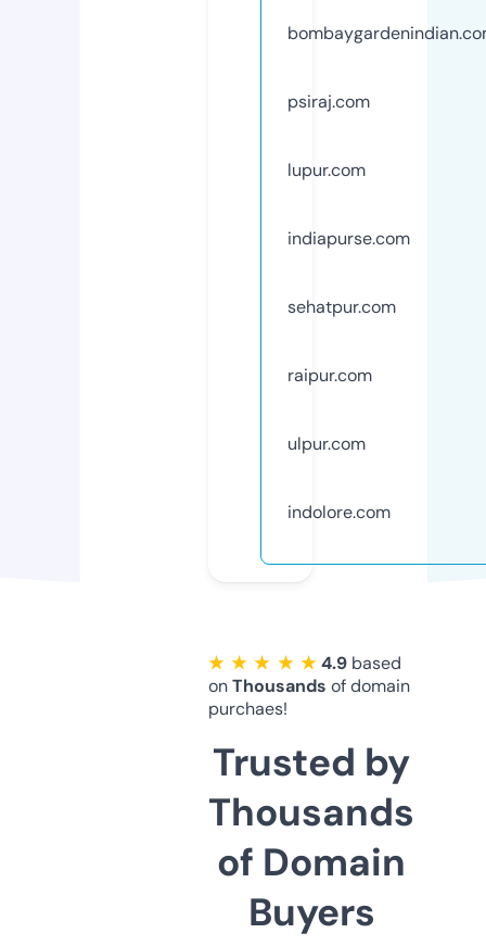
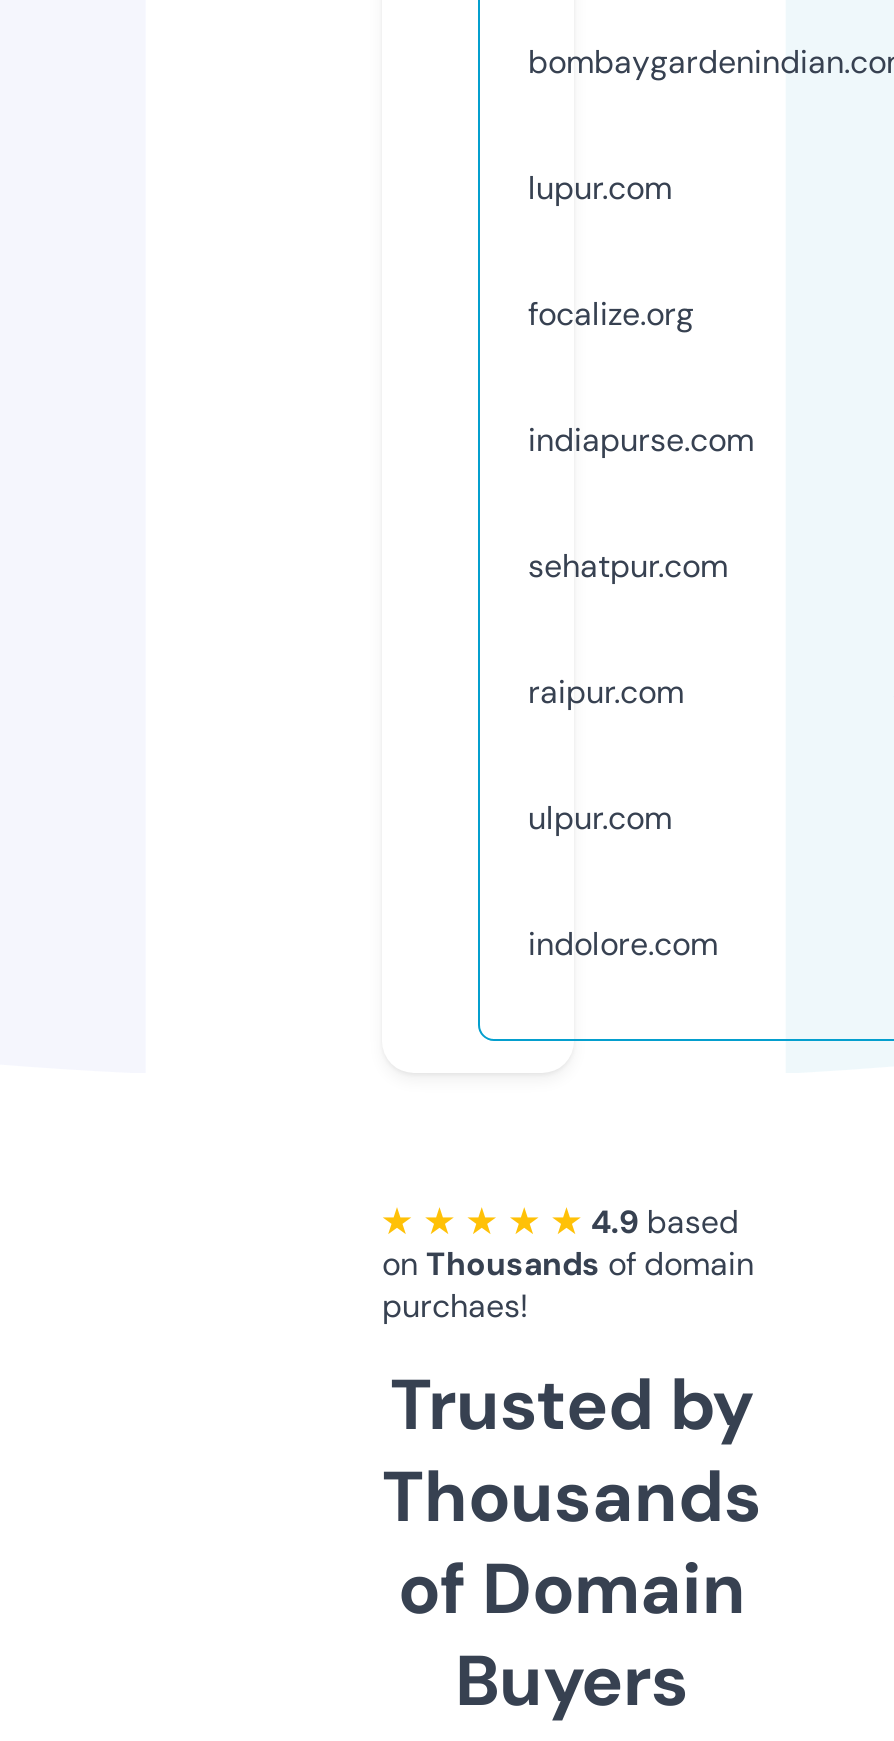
- psiraj.com

moved up: lupur.com

+ focalize.org
